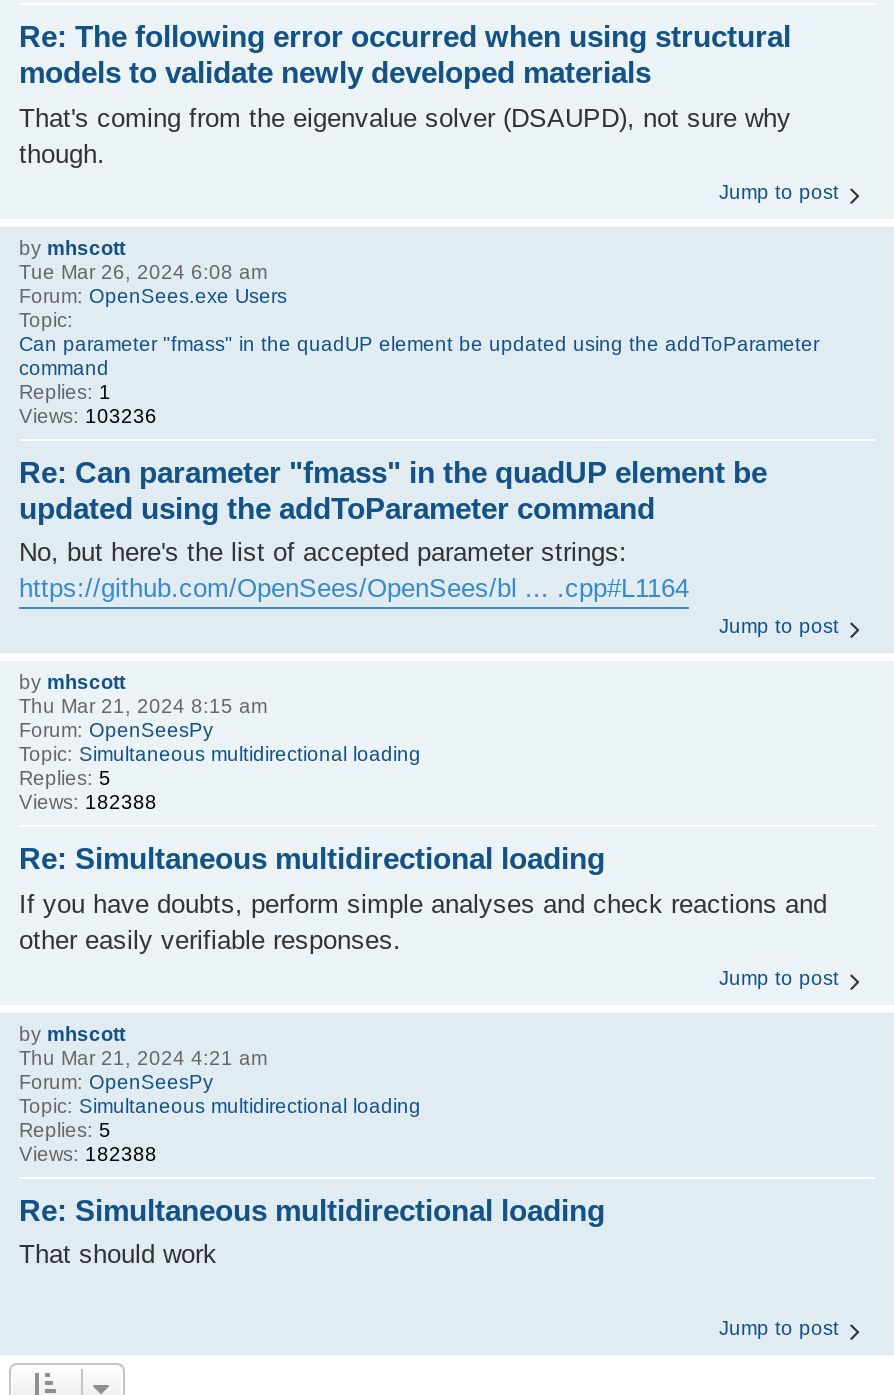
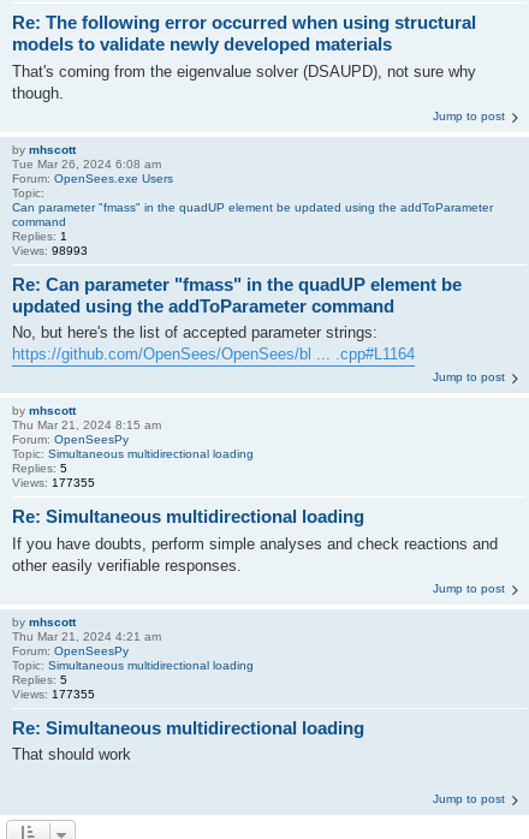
- Views: 103236
+ Views: 98993

- Views: 182388
+ Views: 177355

- Views: 182388
+ Views: 177355
